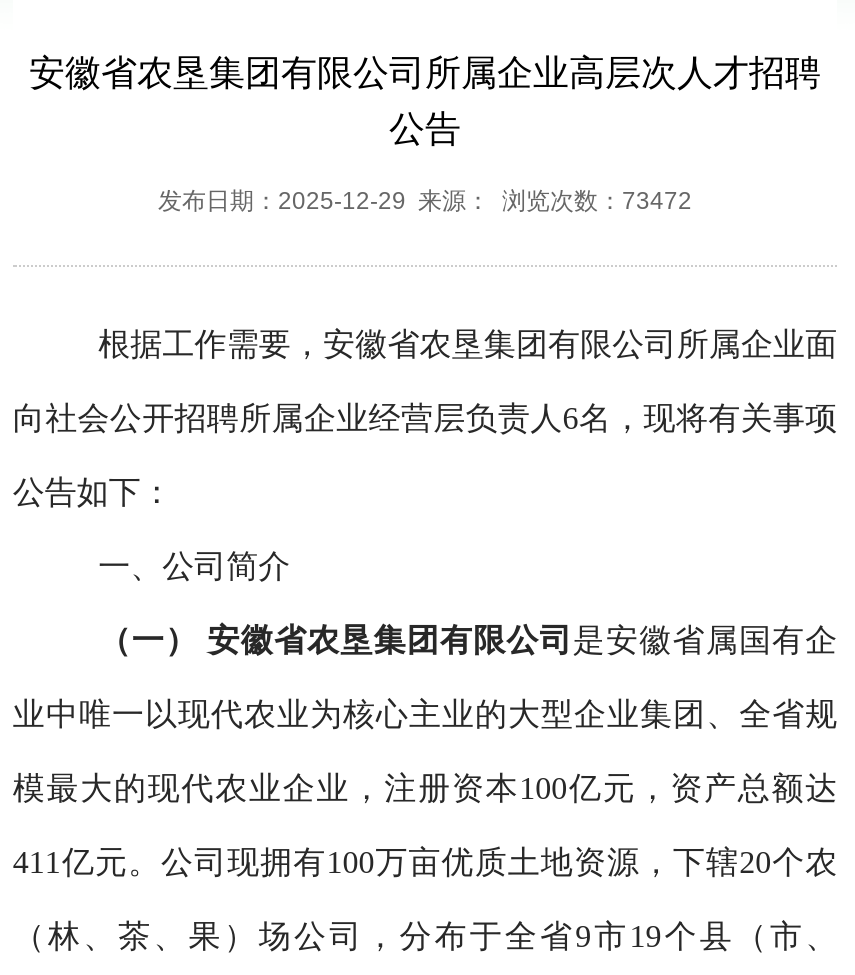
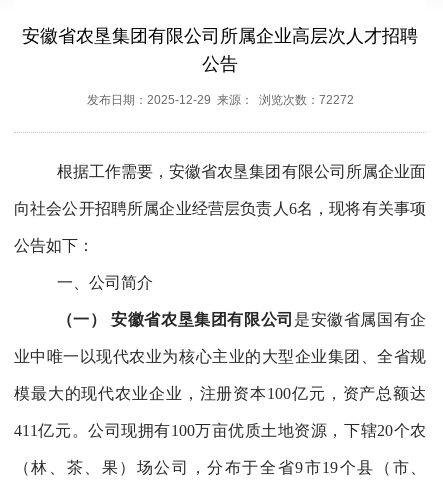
- 发布日期：2025-12-29 来源： 浏览次数：73472
+ 发布日期：2025-12-29 来源： 浏览次数：72272
